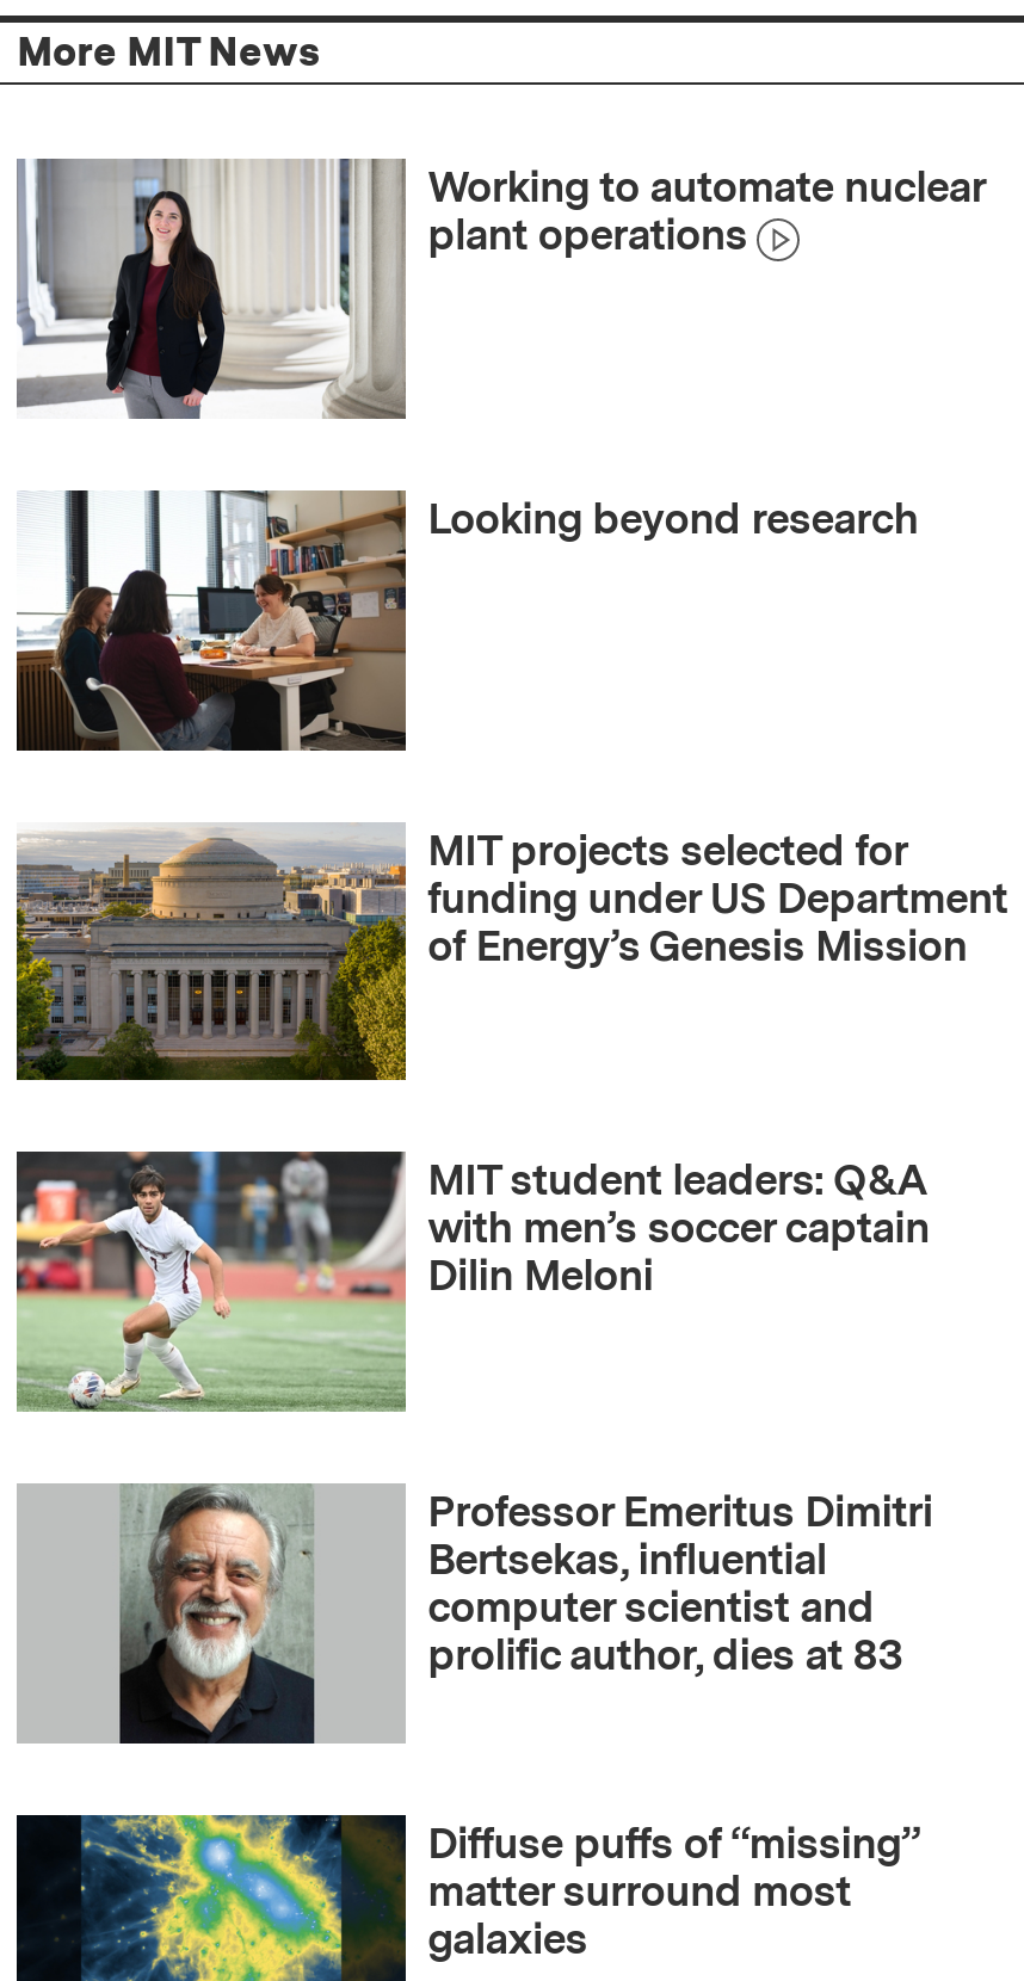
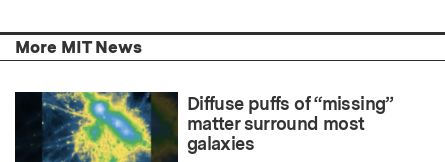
- [image]
- Working to automate nuclear
- plant operations

- [image]
- Looking beyond research

- [image]
- MIT projects selected for
- funding under US Department
- of Energy’s Genesis Mission

- [image]
- MIT student leaders: Q&A
- with men’s soccer captain
- Dilin Meloni

- [image]
- Professor Emeritus Dimitri
- Bertsekas, influential
- computer scientist and
- prolific author, dies at 83
